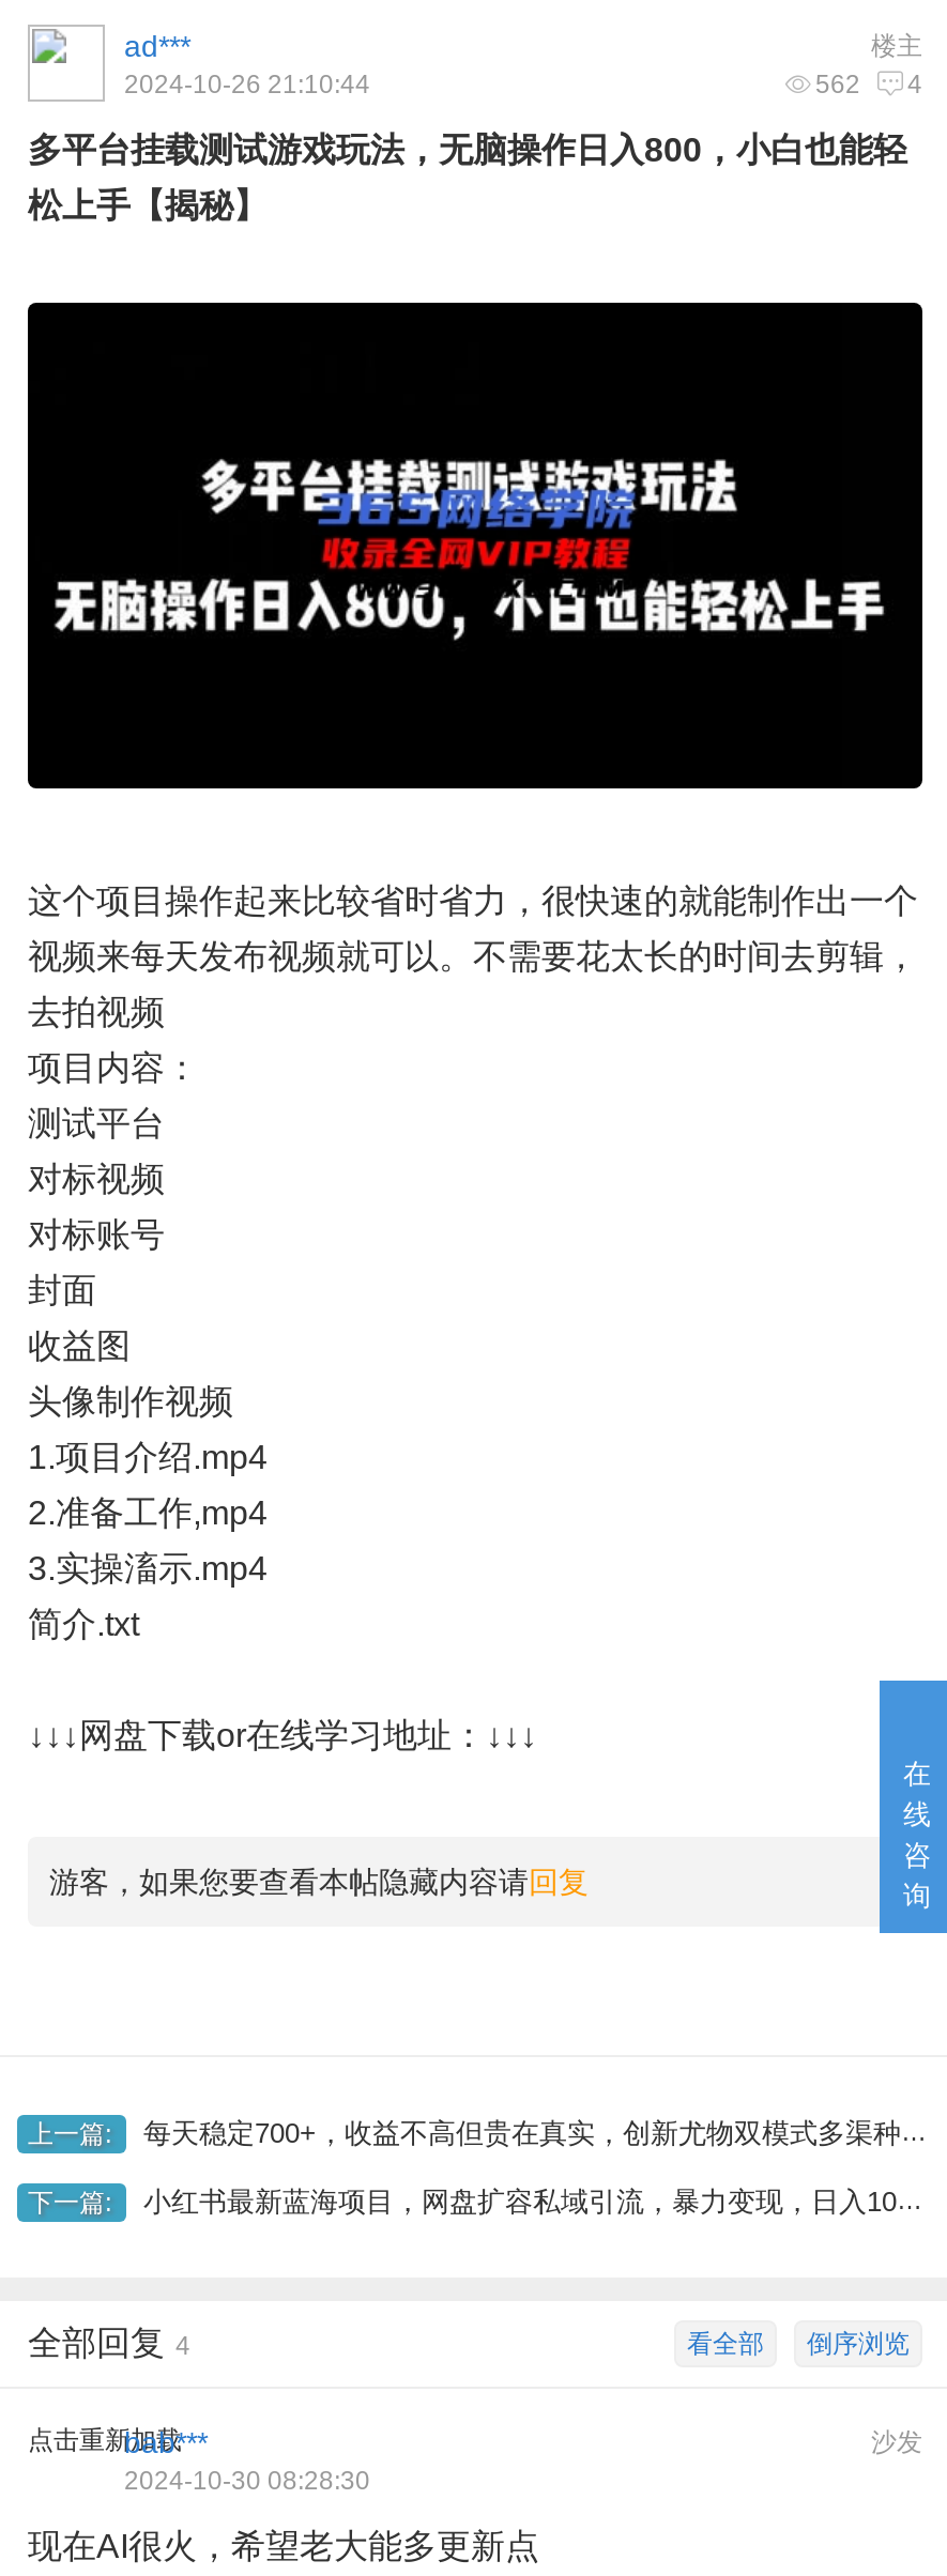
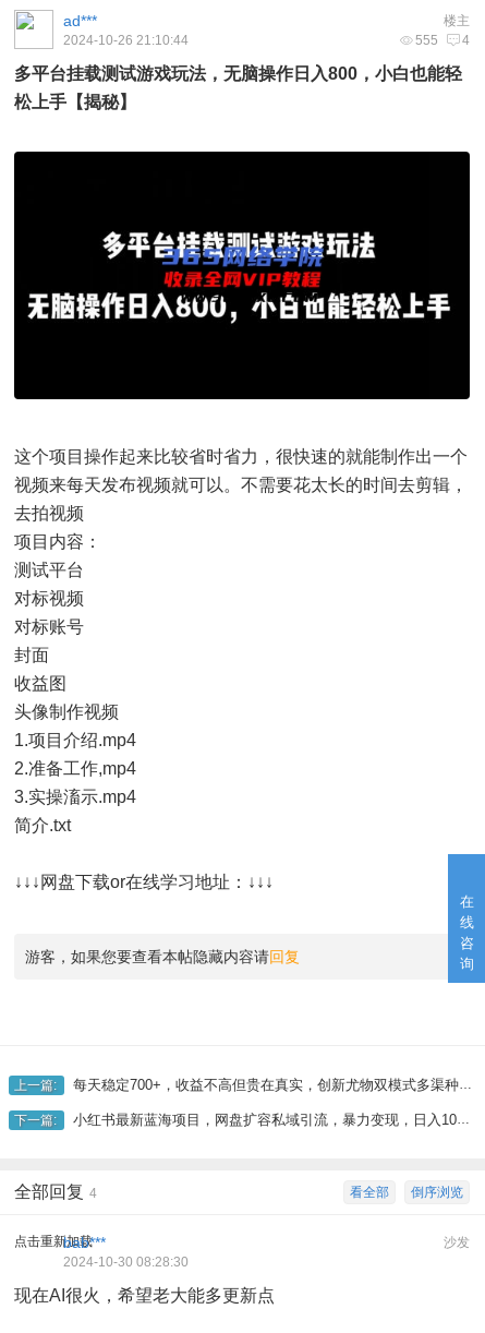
- 562 4
+ 555 4
